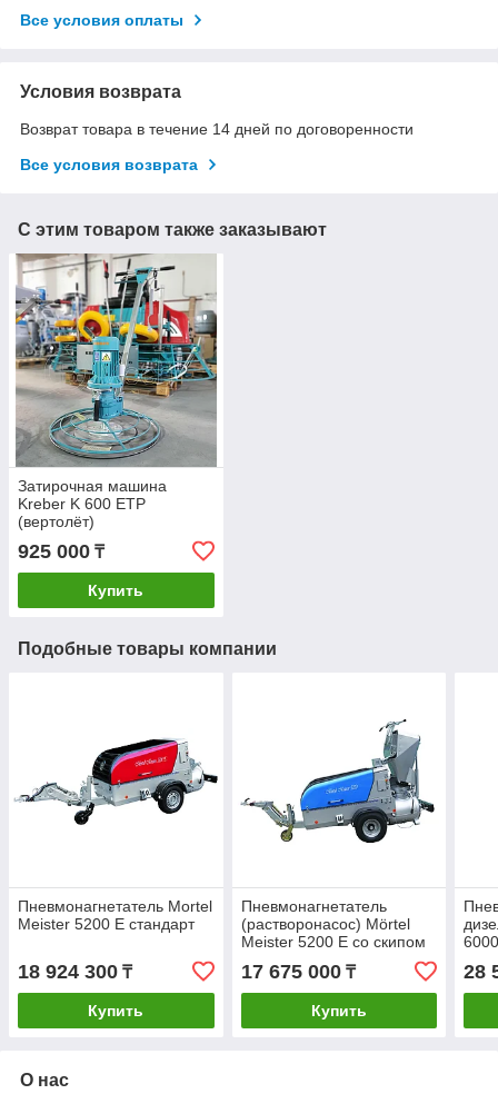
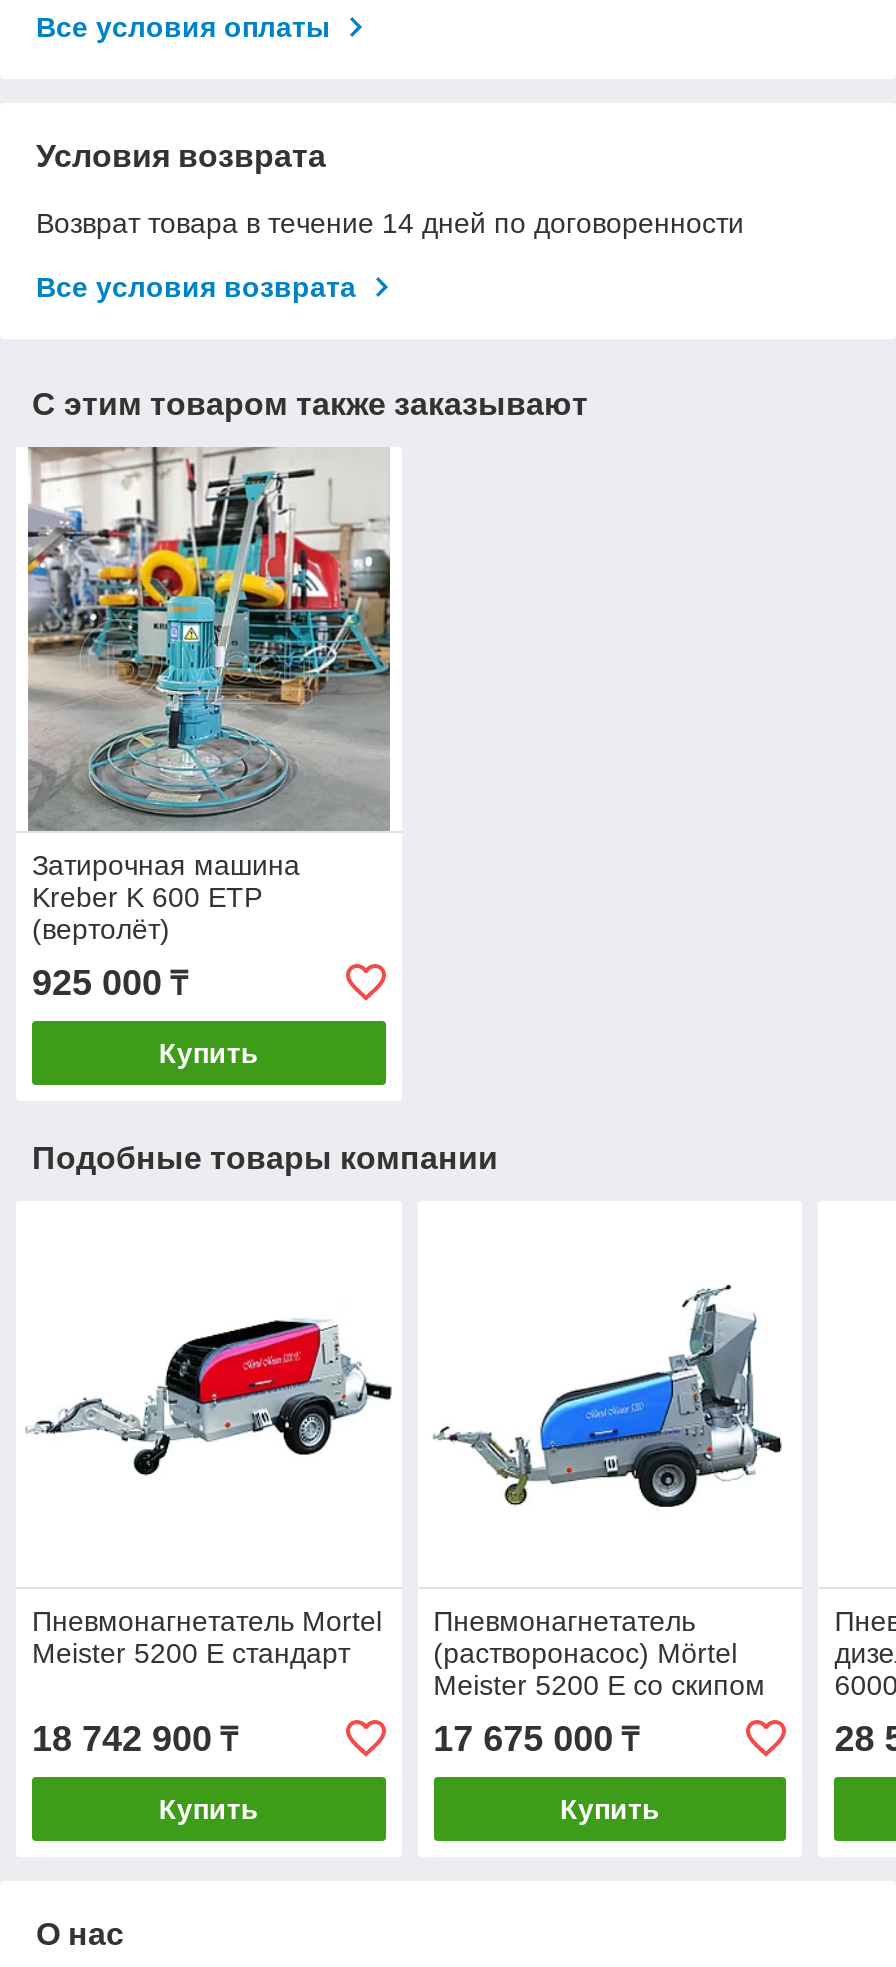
- 18 924 300 ₸
+ 18 742 900 ₸
